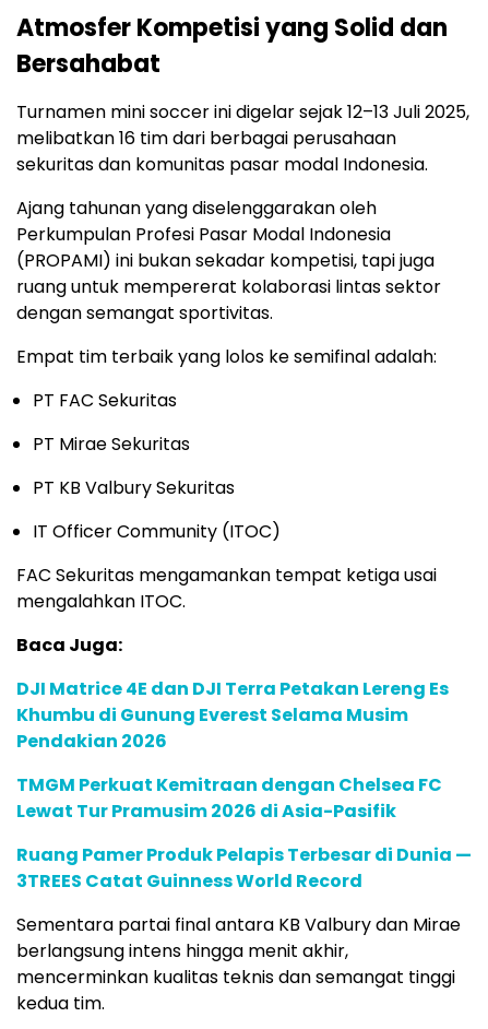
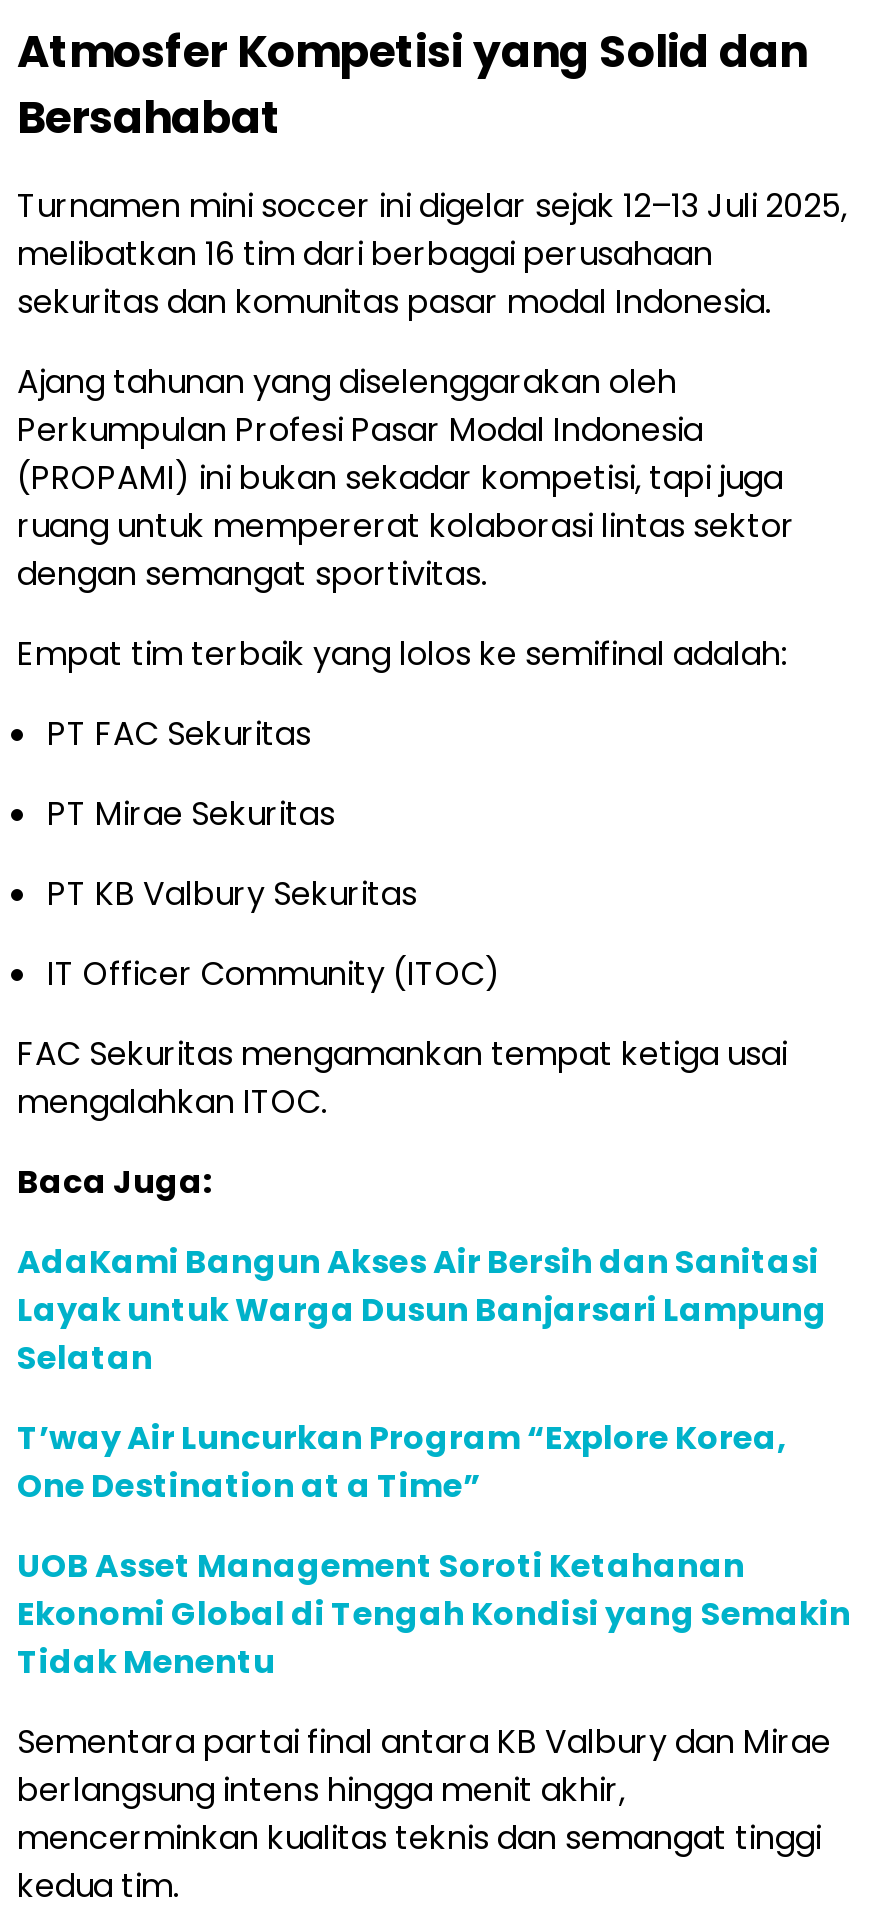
- DJI Matrice 4E dan DJI Terra Petakan Lereng Es
- Khumbu di Gunung Everest Selama Musim
- Pendakian 2026
+ AdaKami Bangun Akses Air Bersih dan Sanitasi
+ Layak untuk Warga Dusun Banjarsari Lampung
+ Selatan

- TMGM Perkuat Kemitraan dengan Chelsea FC
- Lewat Tur Pramusim 2026 di Asia-Pasifik
+ T’way Air Luncurkan Program “Explore Korea,
+ One Destination at a Time”

- Ruang Pamer Produk Pelapis Terbesar di Dunia —
- 3TREES Catat Guinness World Record
+ UOB Asset Management Soroti Ketahanan
+ Ekonomi Global di Tengah Kondisi yang Semakin
+ Tidak Menentu
